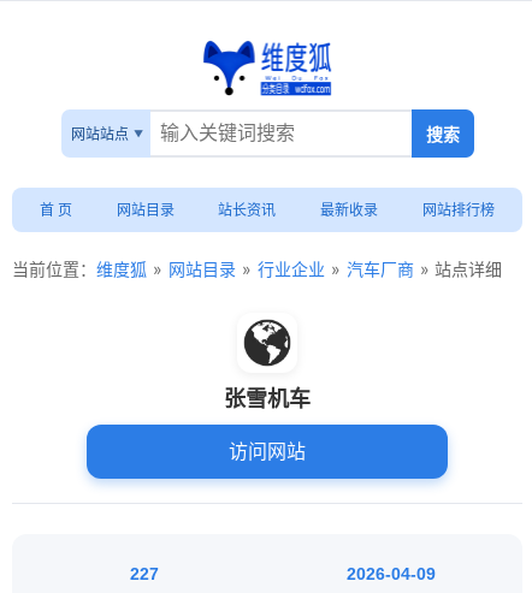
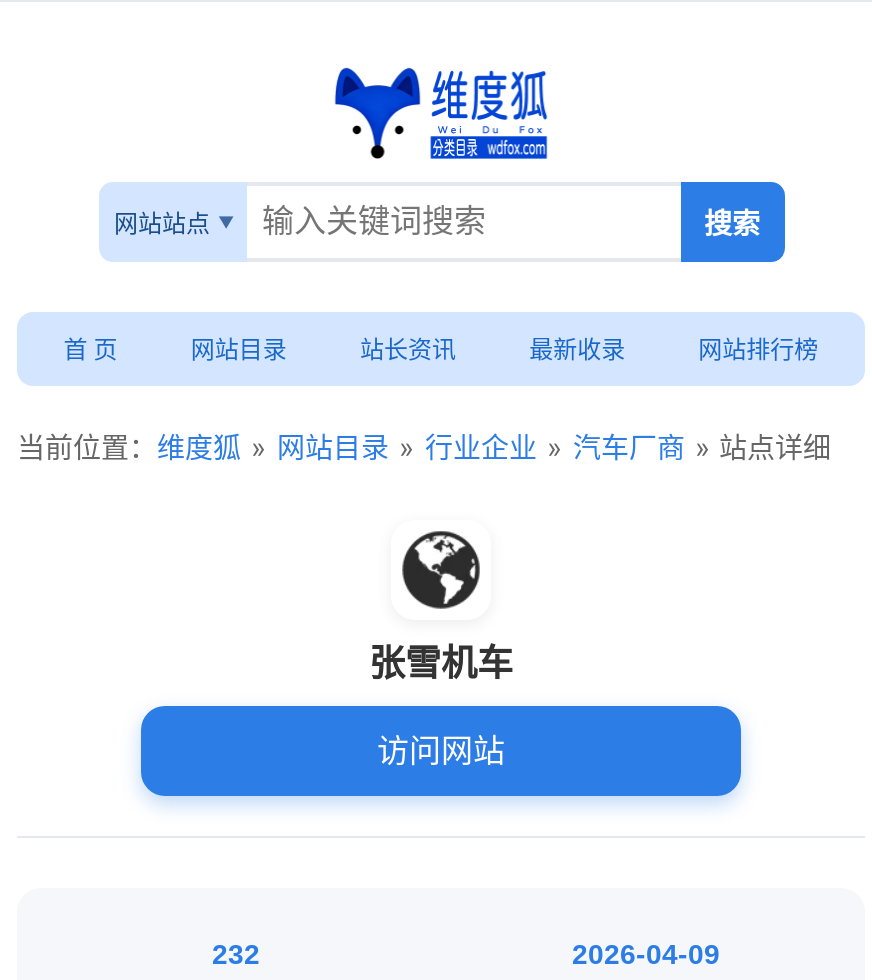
- 227
+ 232
